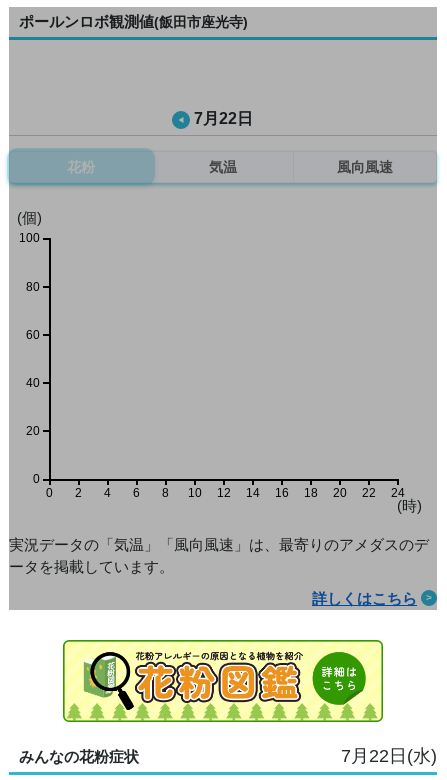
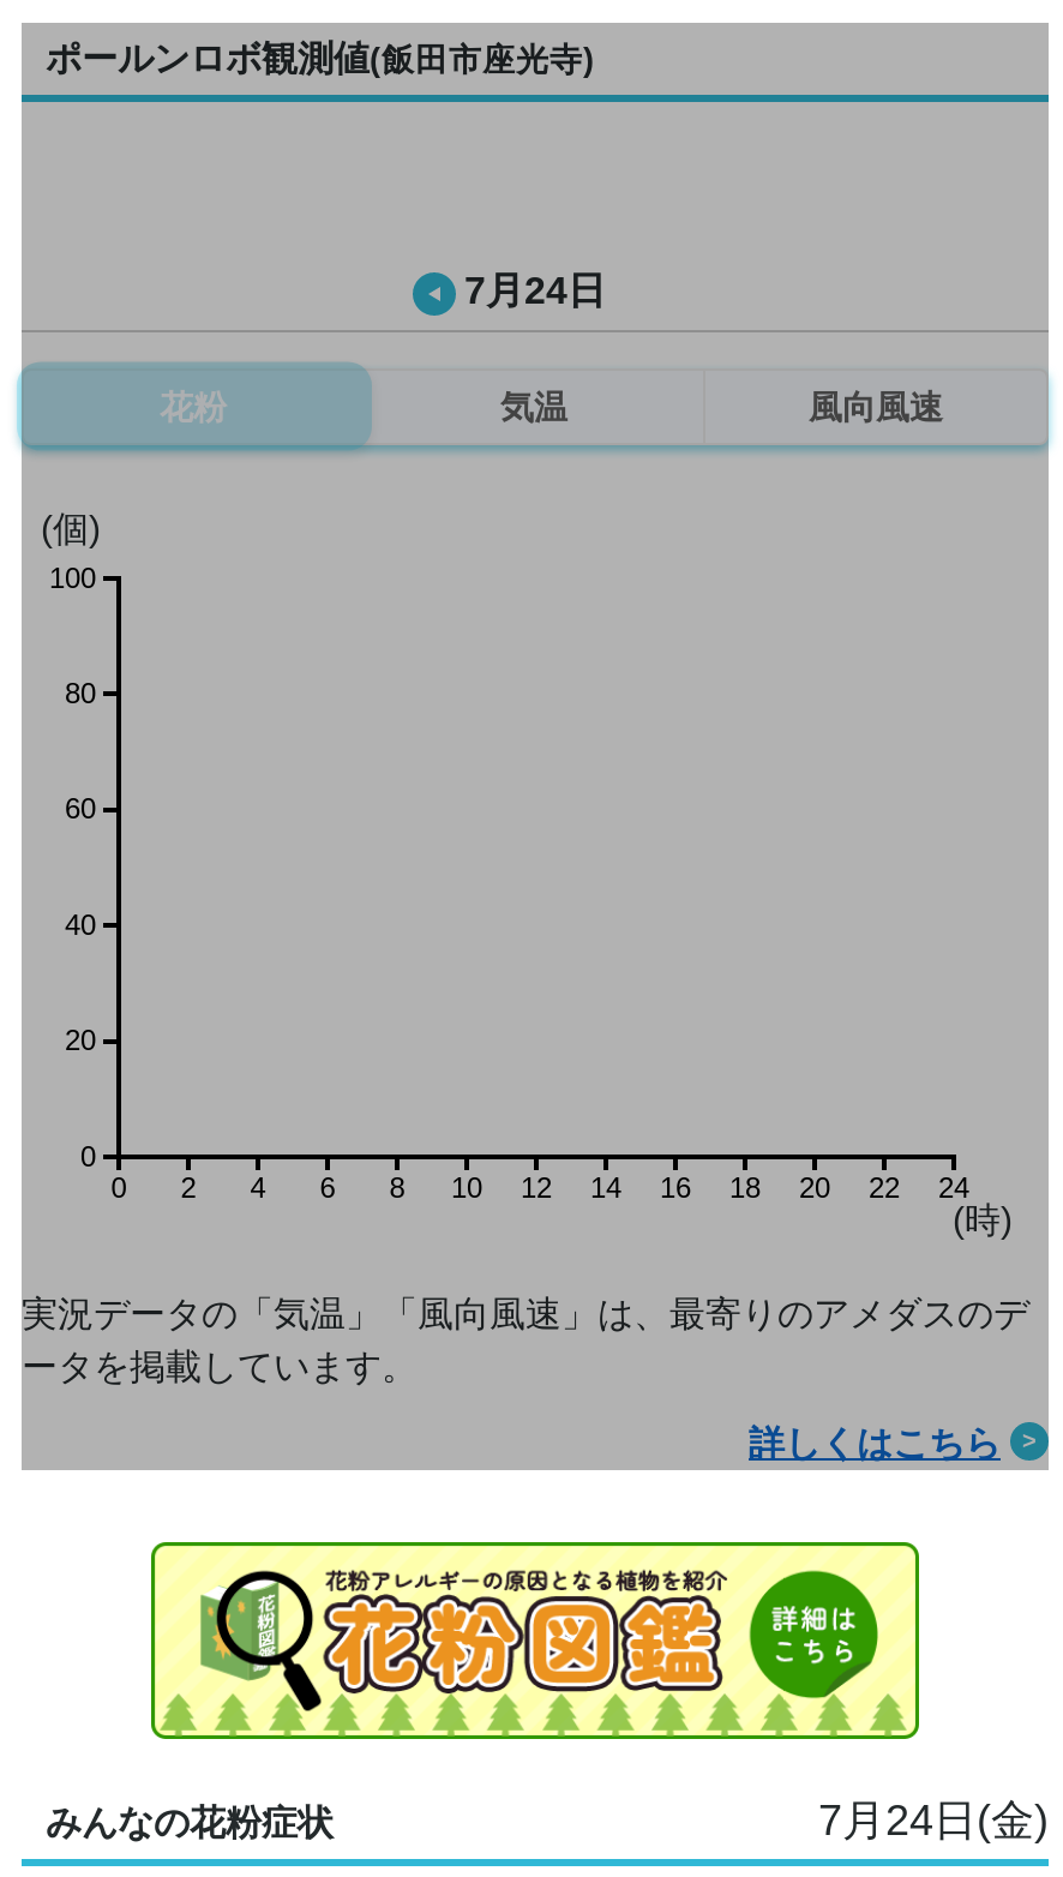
- 7月22日
+ 7月24日

- 7月22日(水)
+ 7月24日(金)
